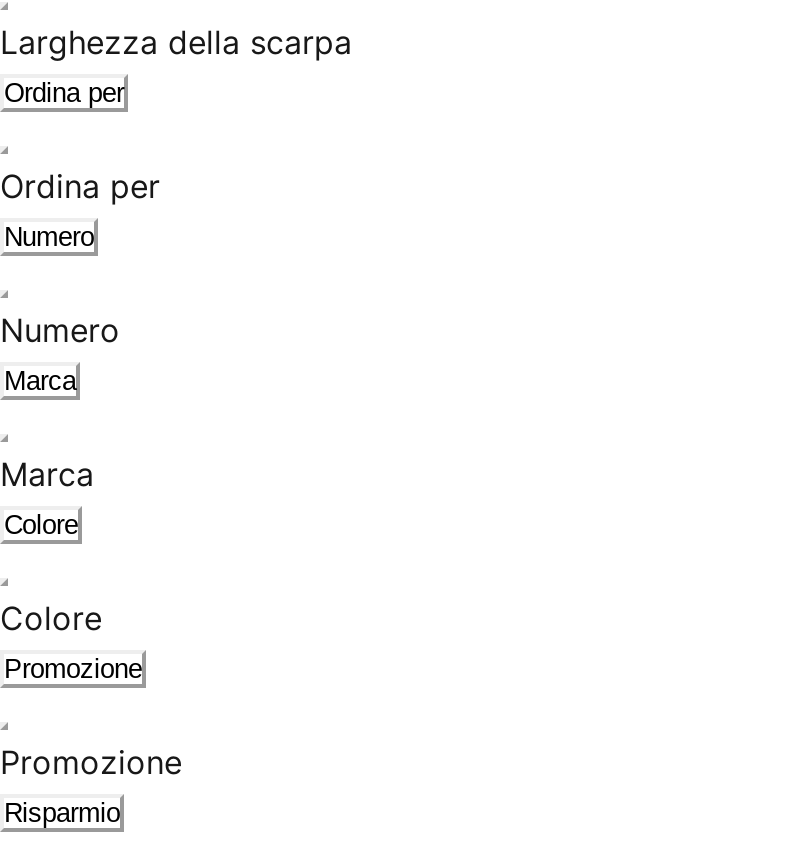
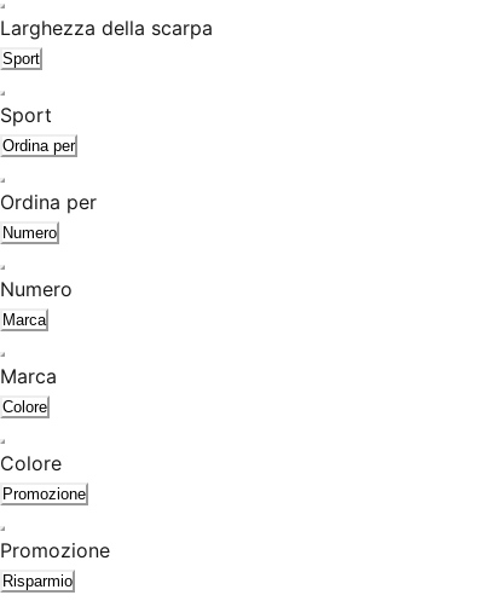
+ Sport
+ Sport
